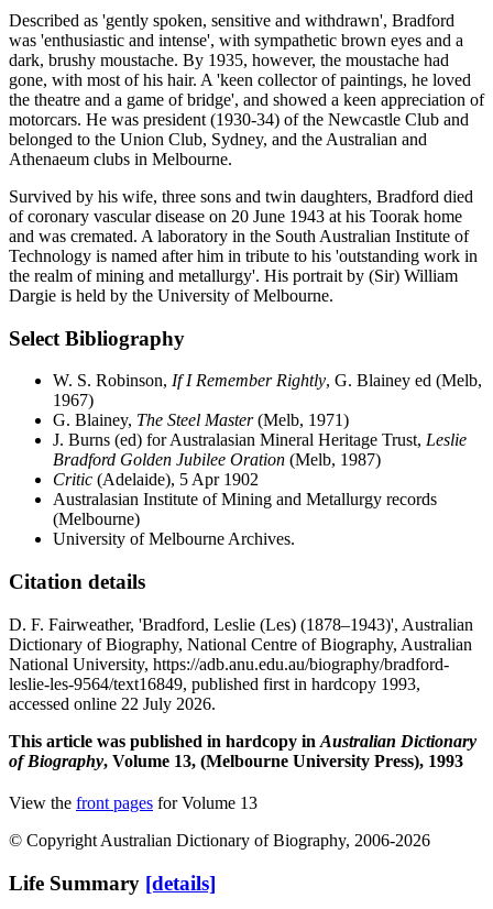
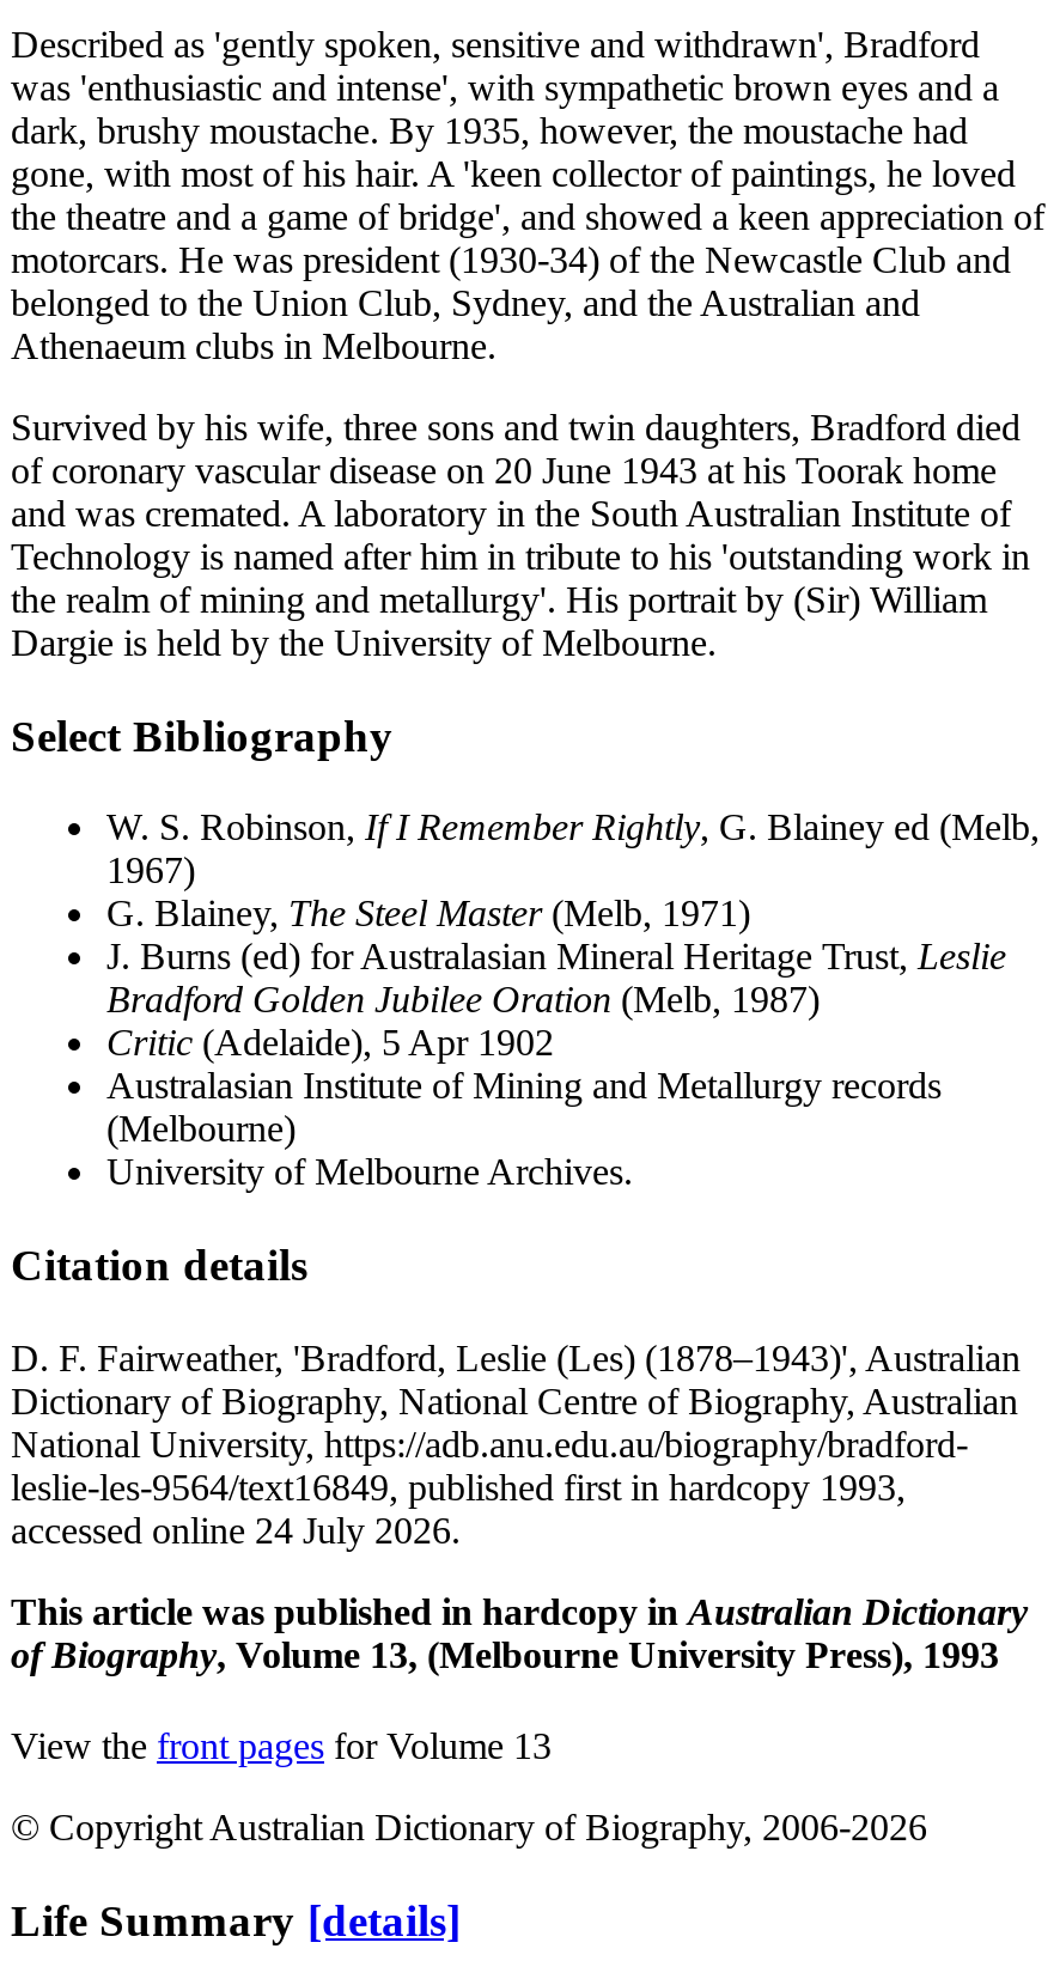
- accessed online 22 July 2026.
+ accessed online 24 July 2026.
